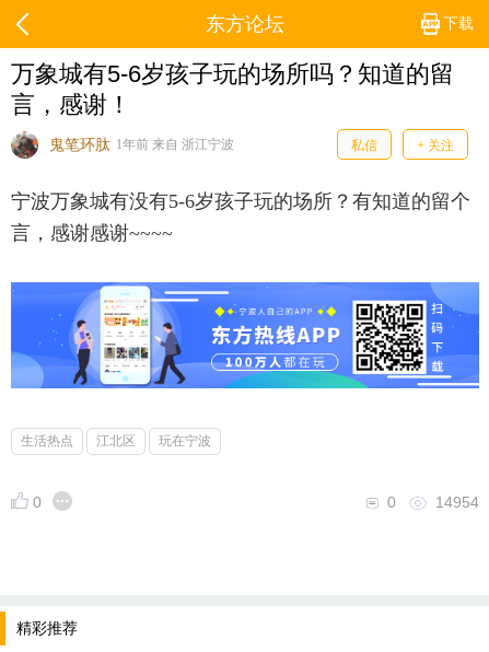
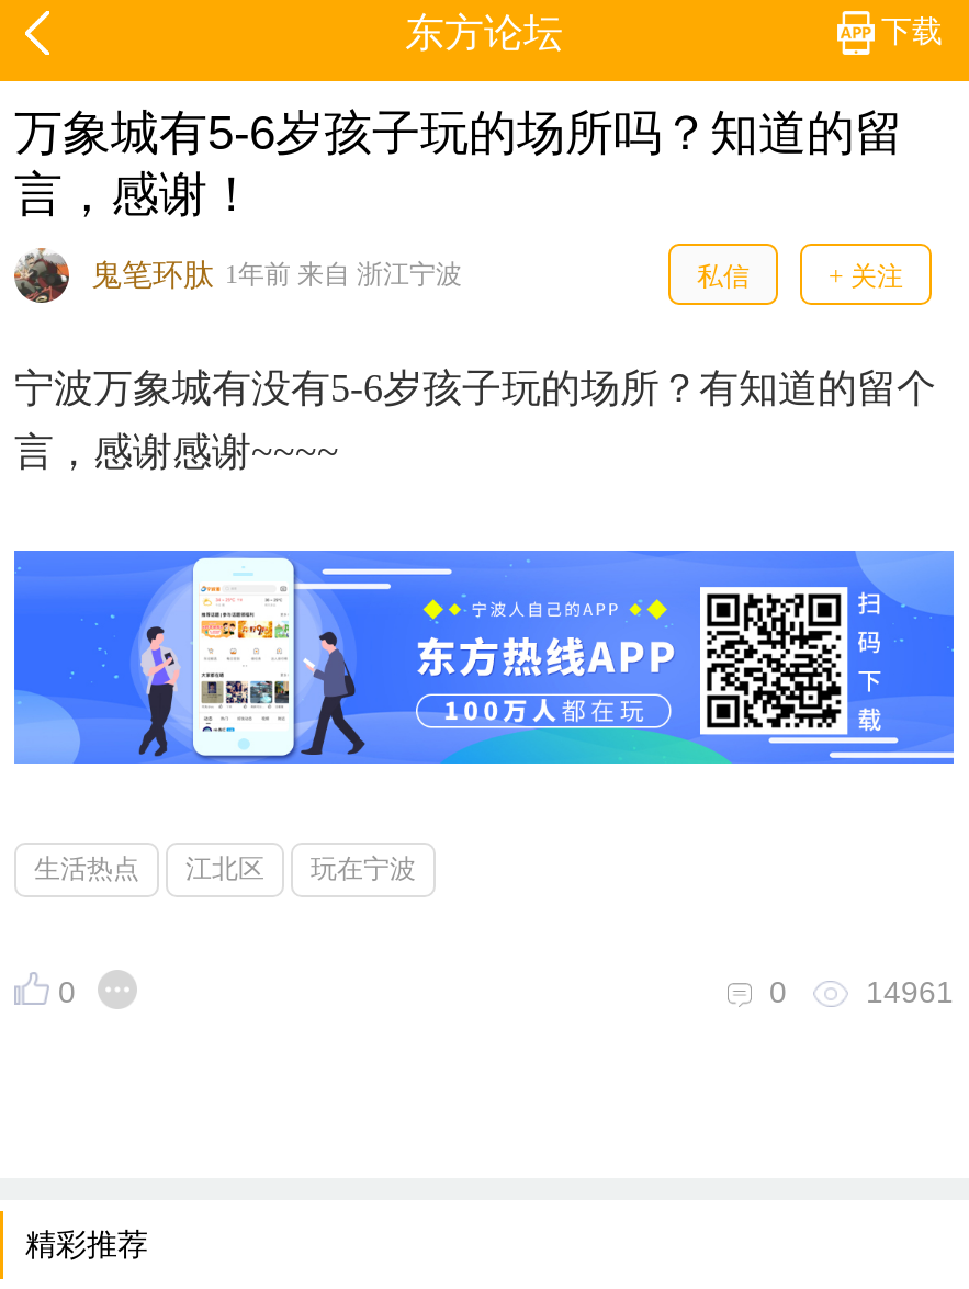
- 0 14954
+ 0 14961
